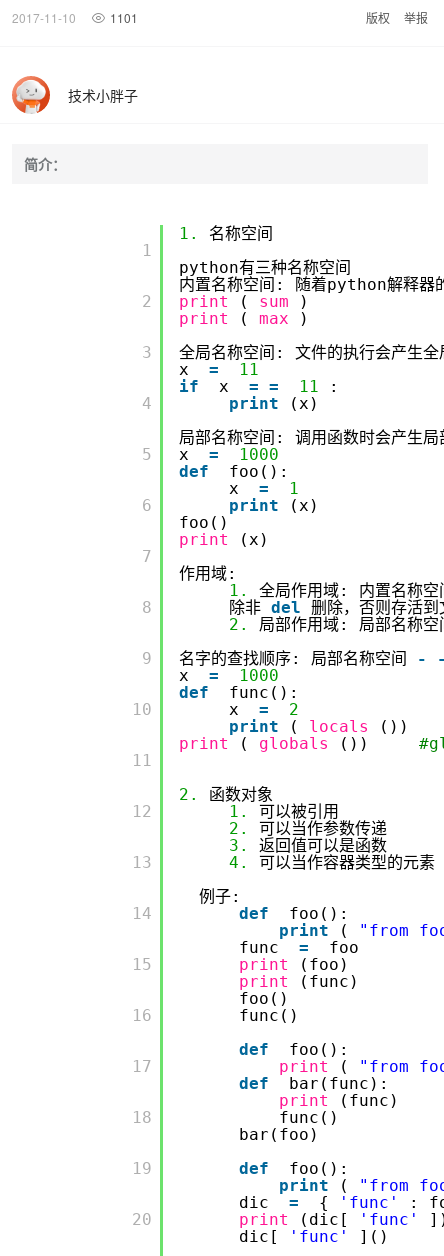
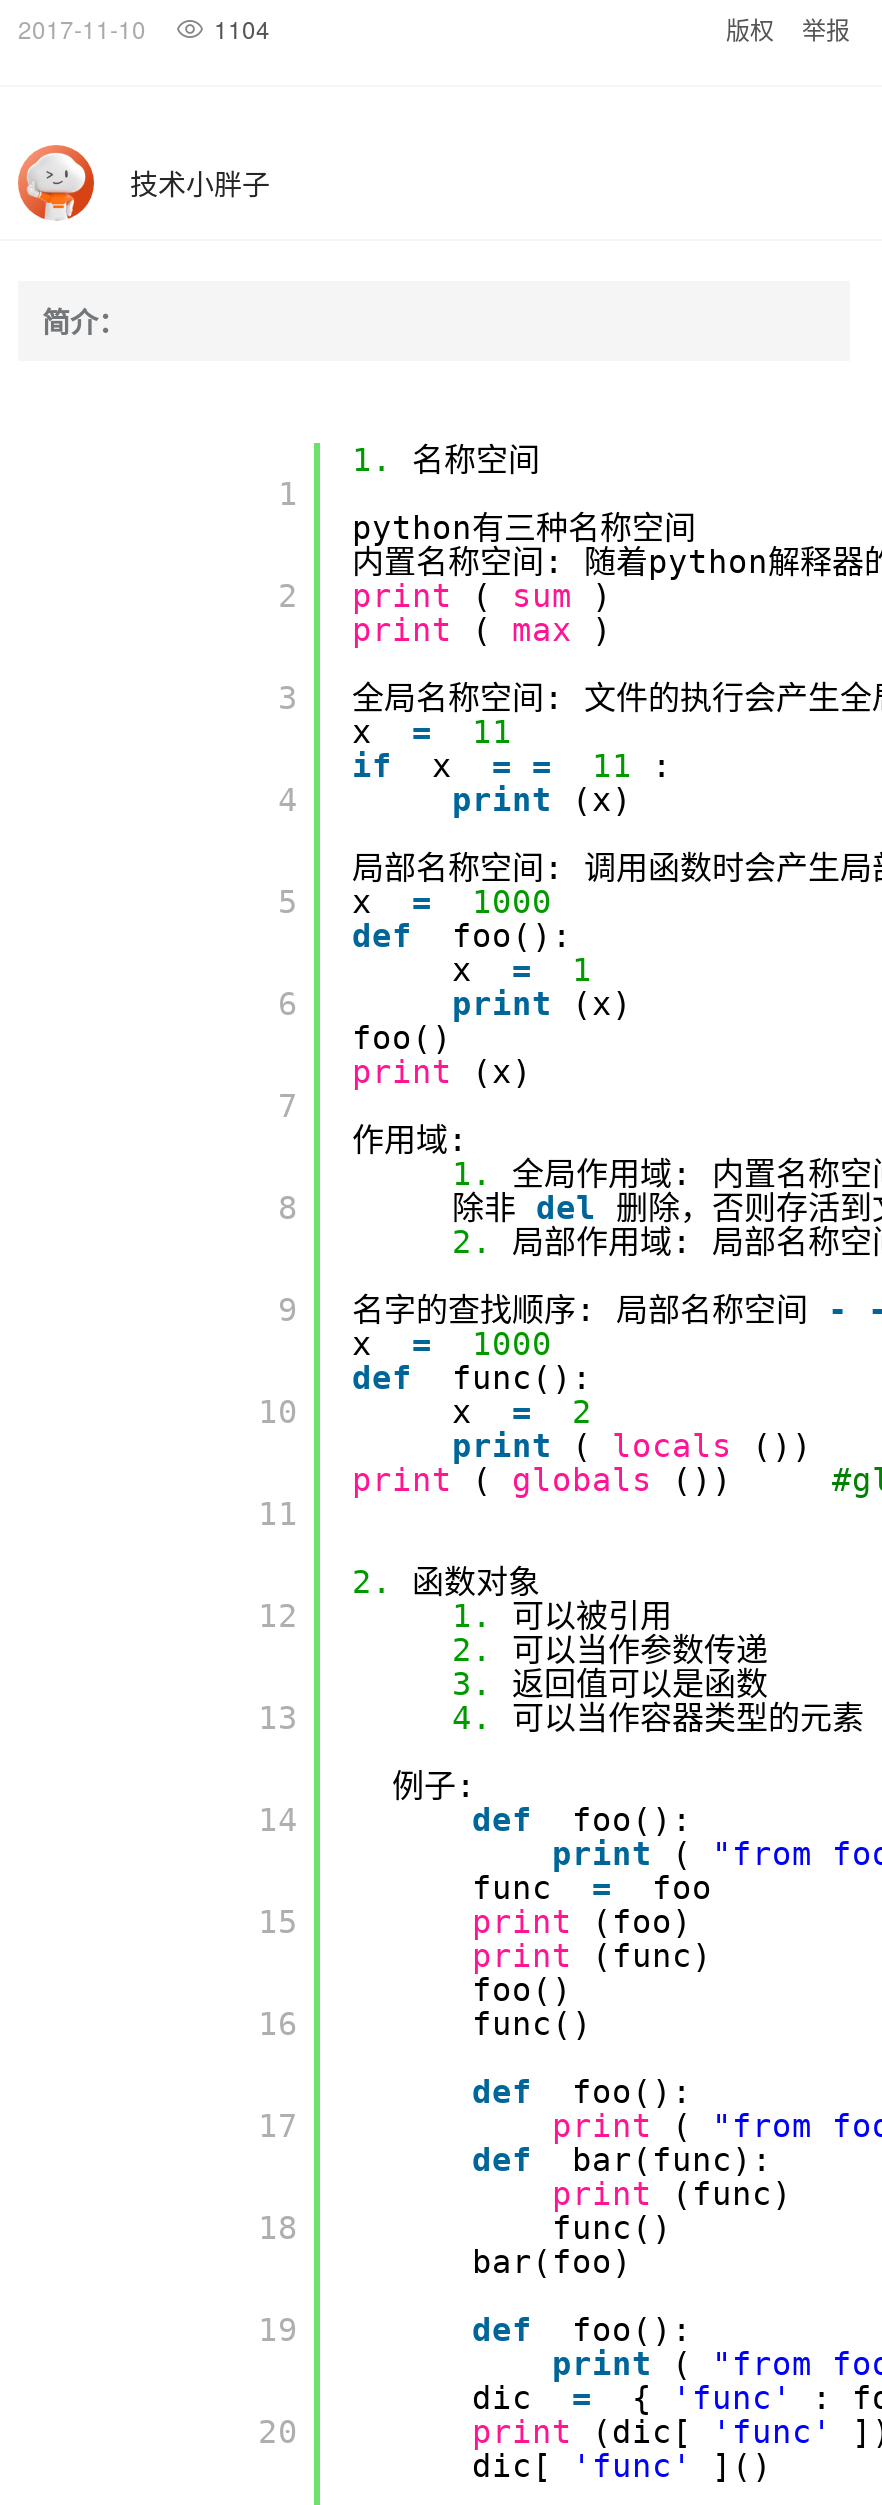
- 2017-11-10 1101
+ 2017-11-10 1104
